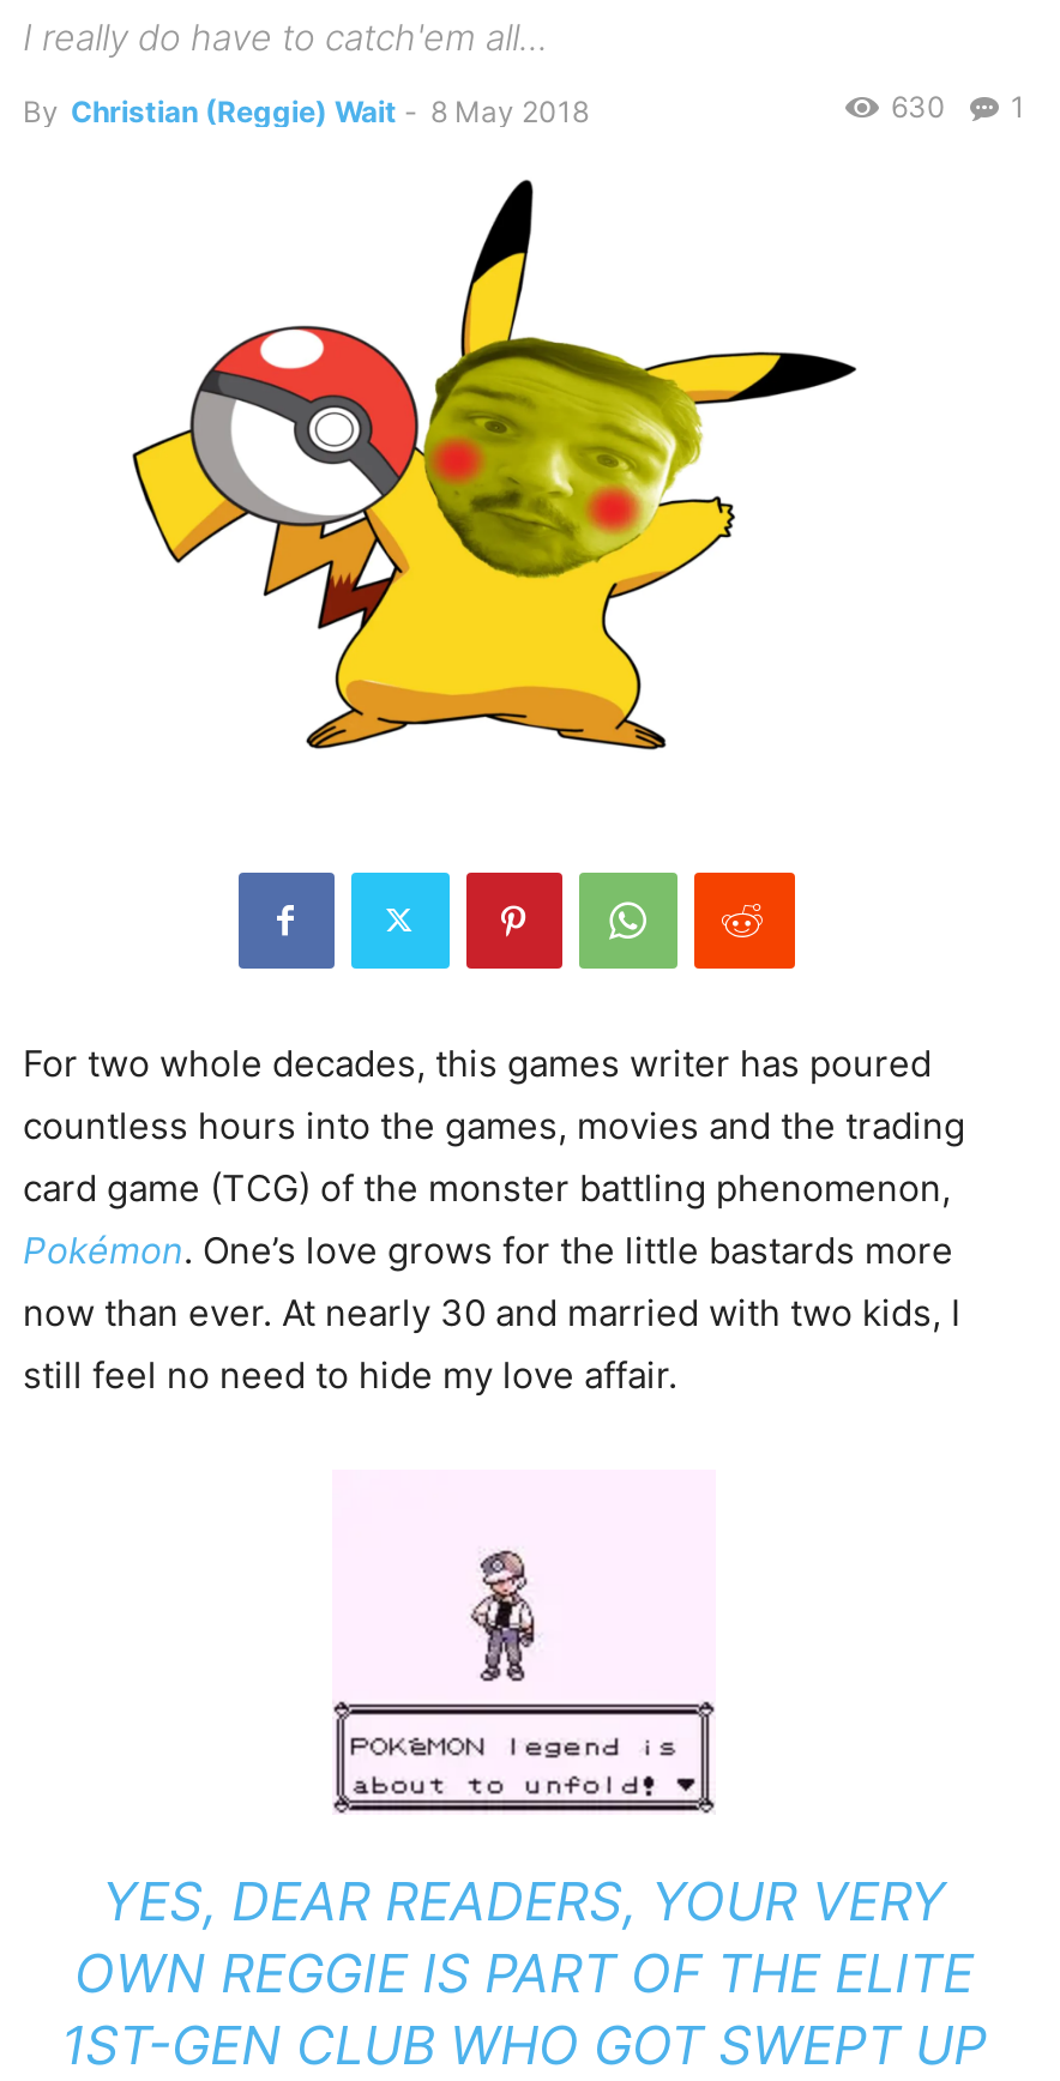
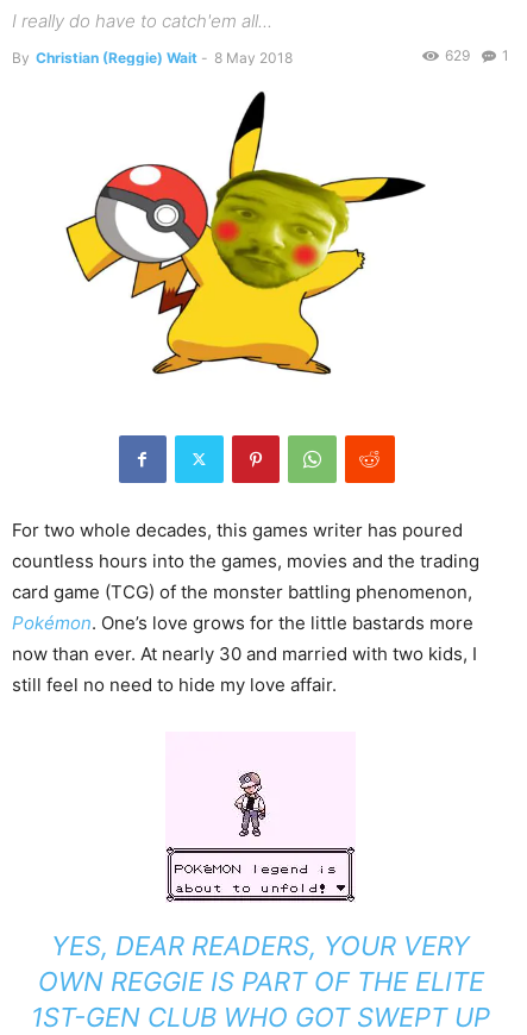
- 630 1
+ 629 1
